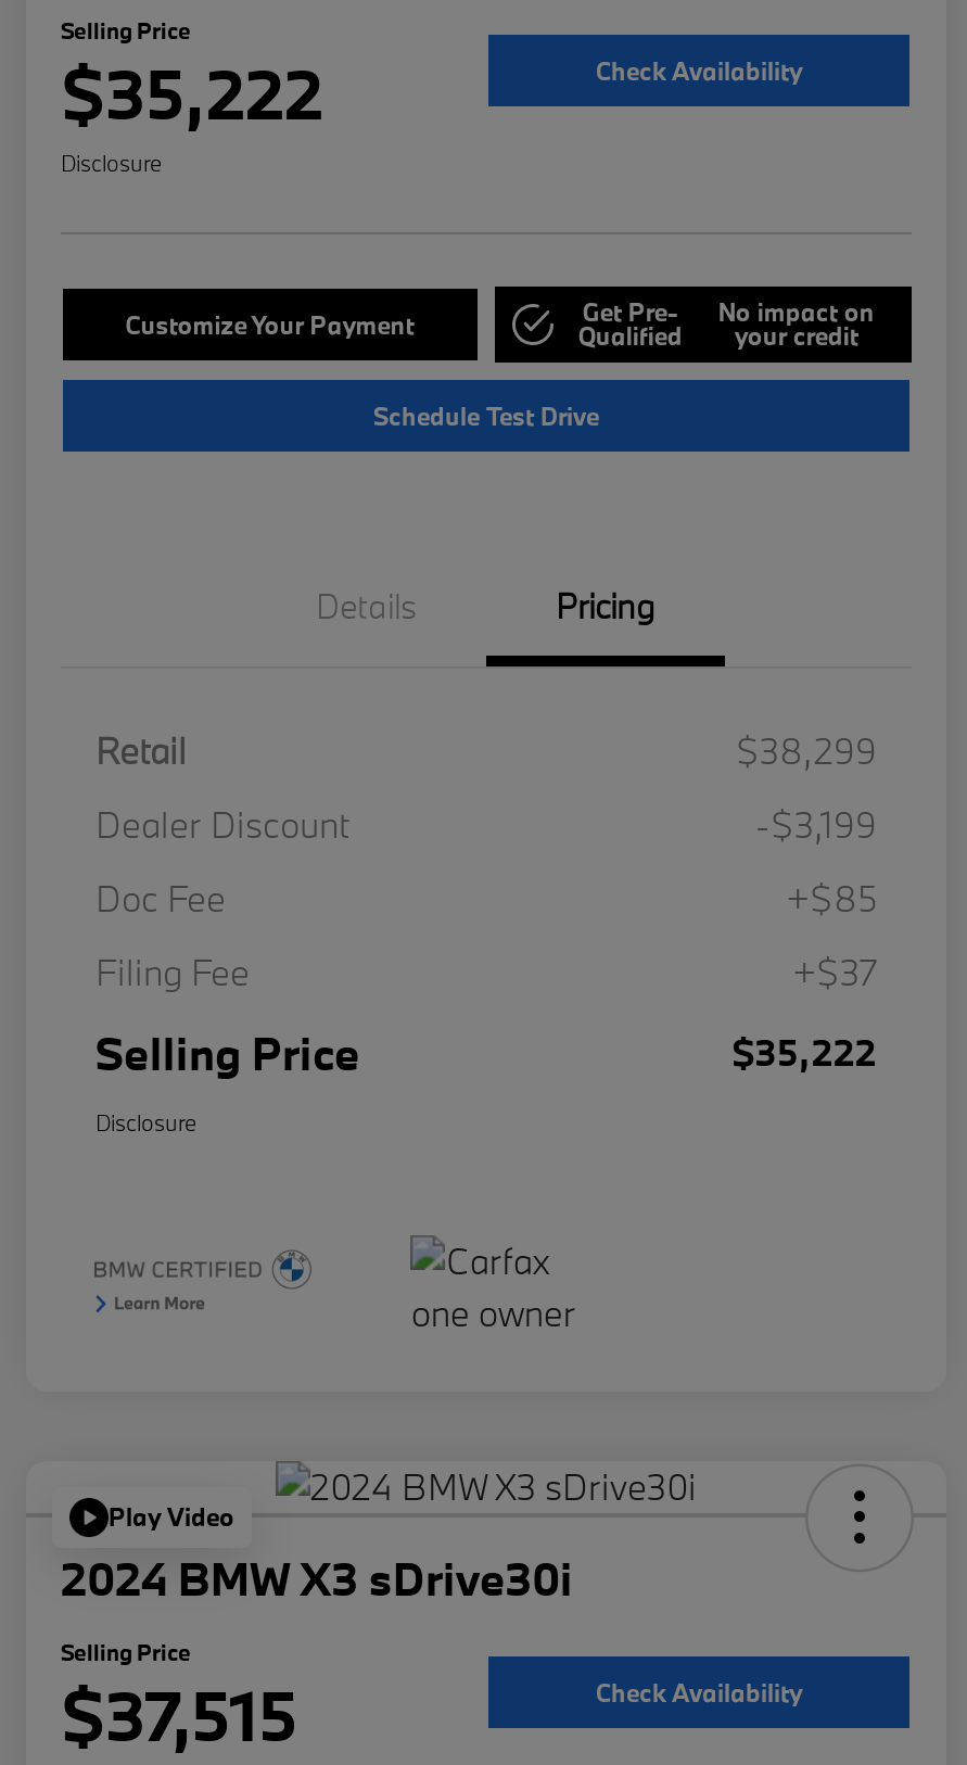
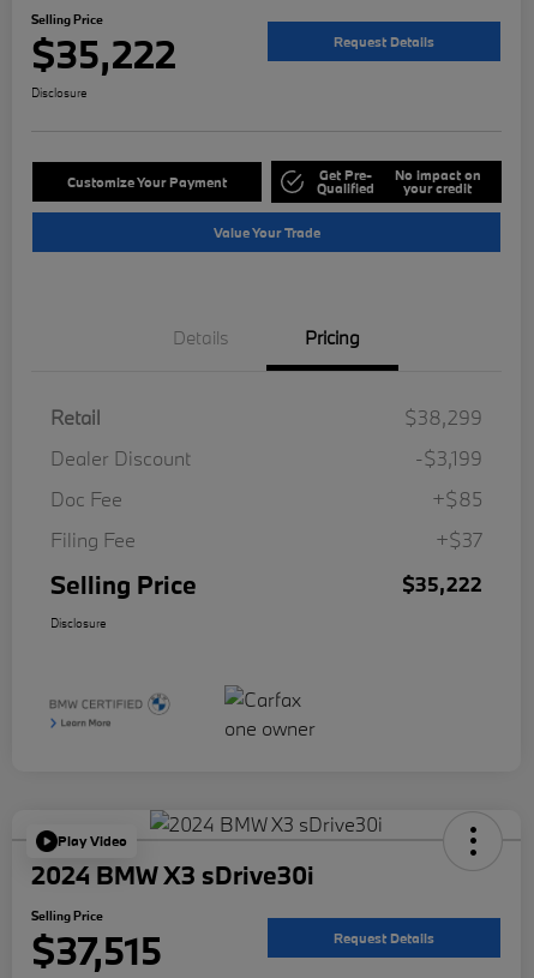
- Check Availability
+ Request Details

- Schedule Test Drive
+ Value Your Trade

- Check Availability
+ Request Details
